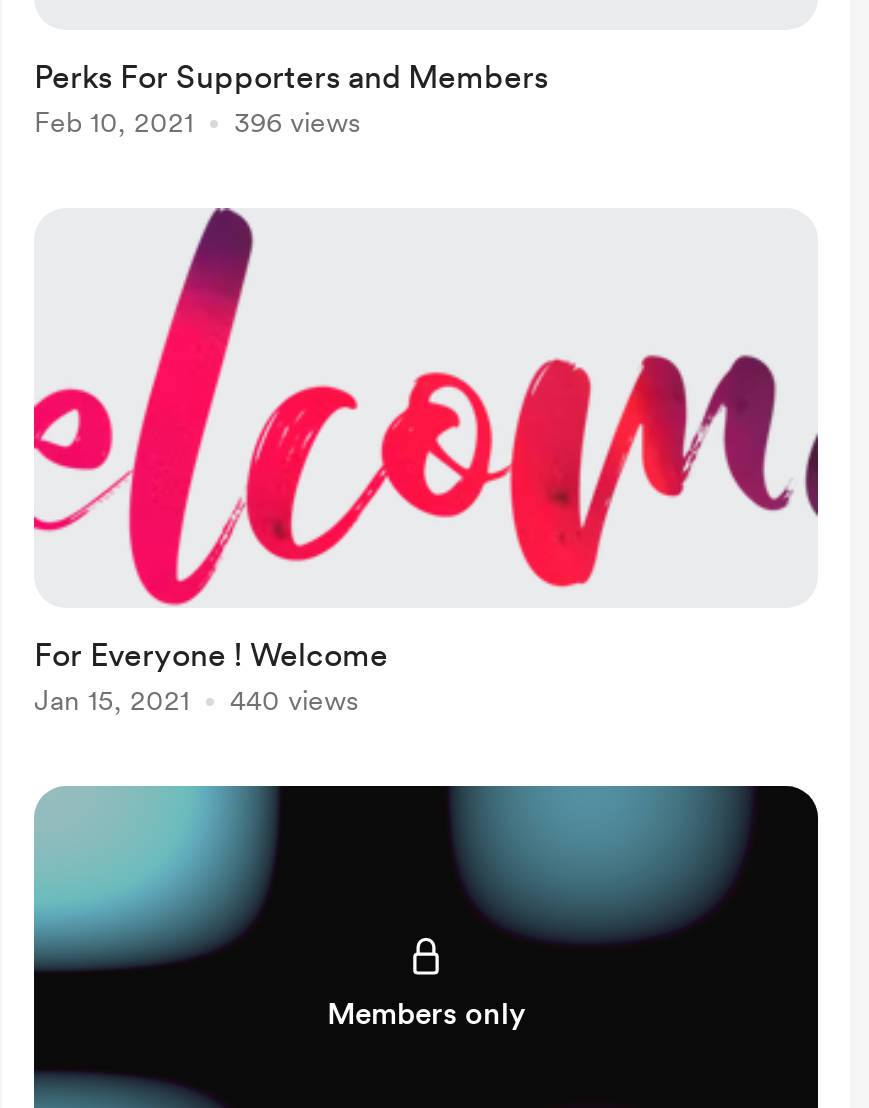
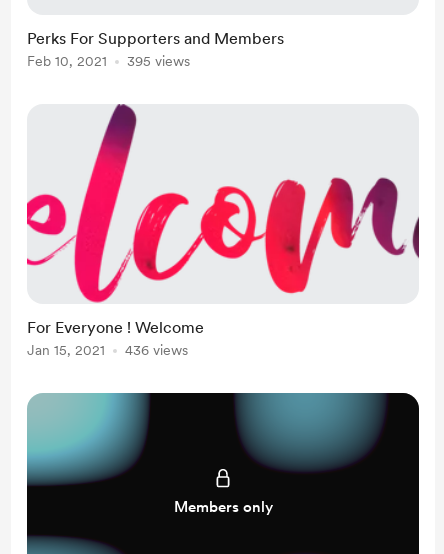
- Feb 10, 2021 396 views
+ Feb 10, 2021 395 views

- Jan 15, 2021 440 views
+ Jan 15, 2021 436 views
